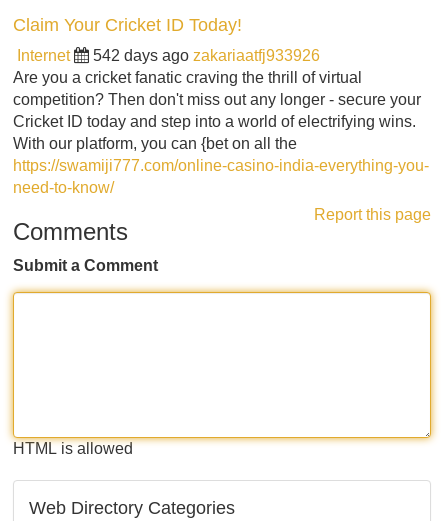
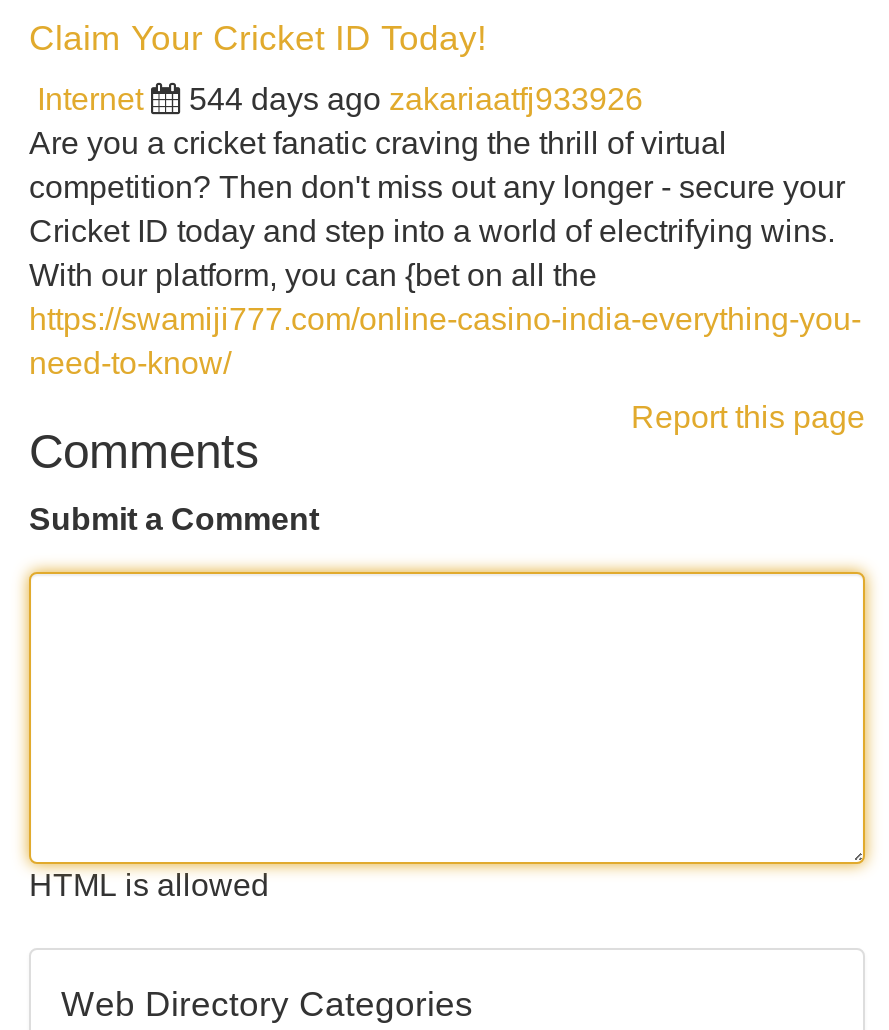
- 542 days ago zakariaatfj933926
+ 544 days ago zakariaatfj933926
